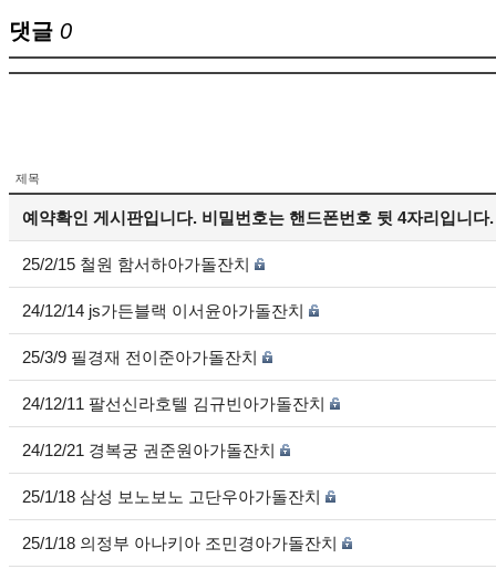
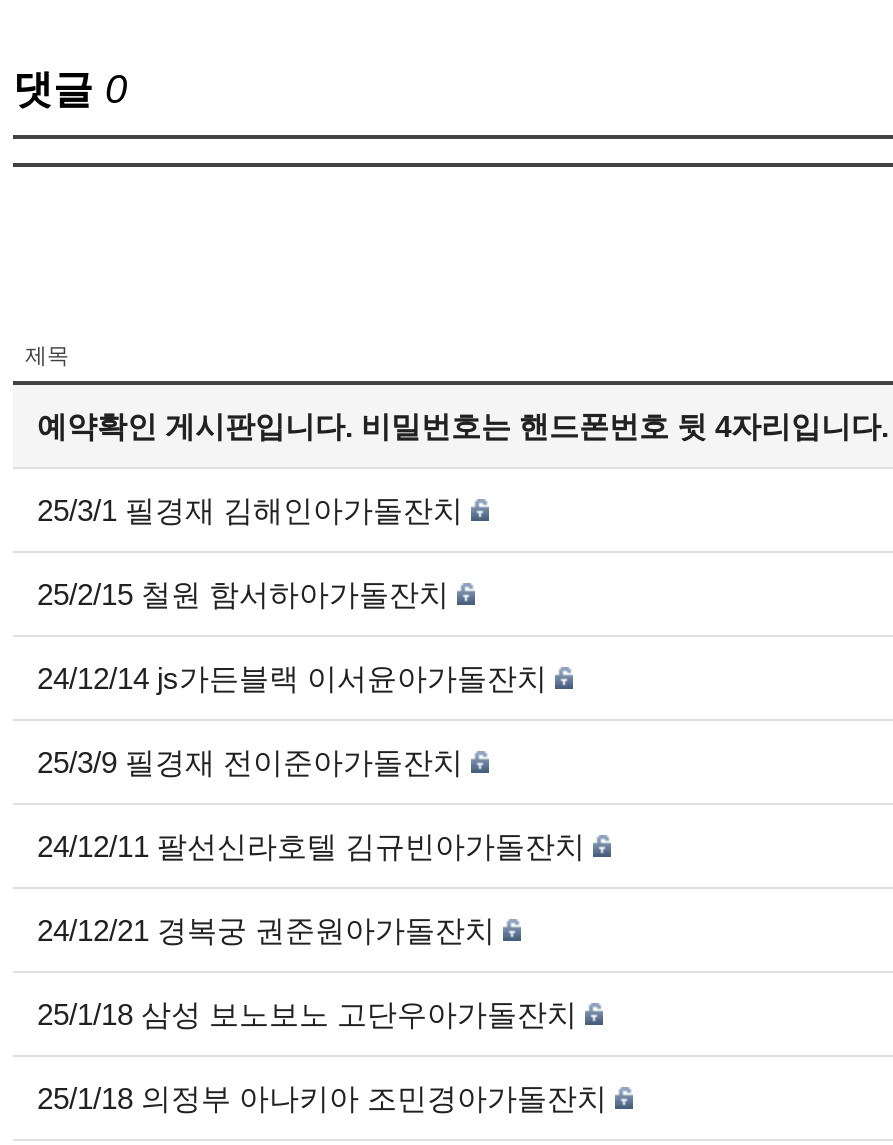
+ 25/3/1 필경재 김해인아가돌잔치
